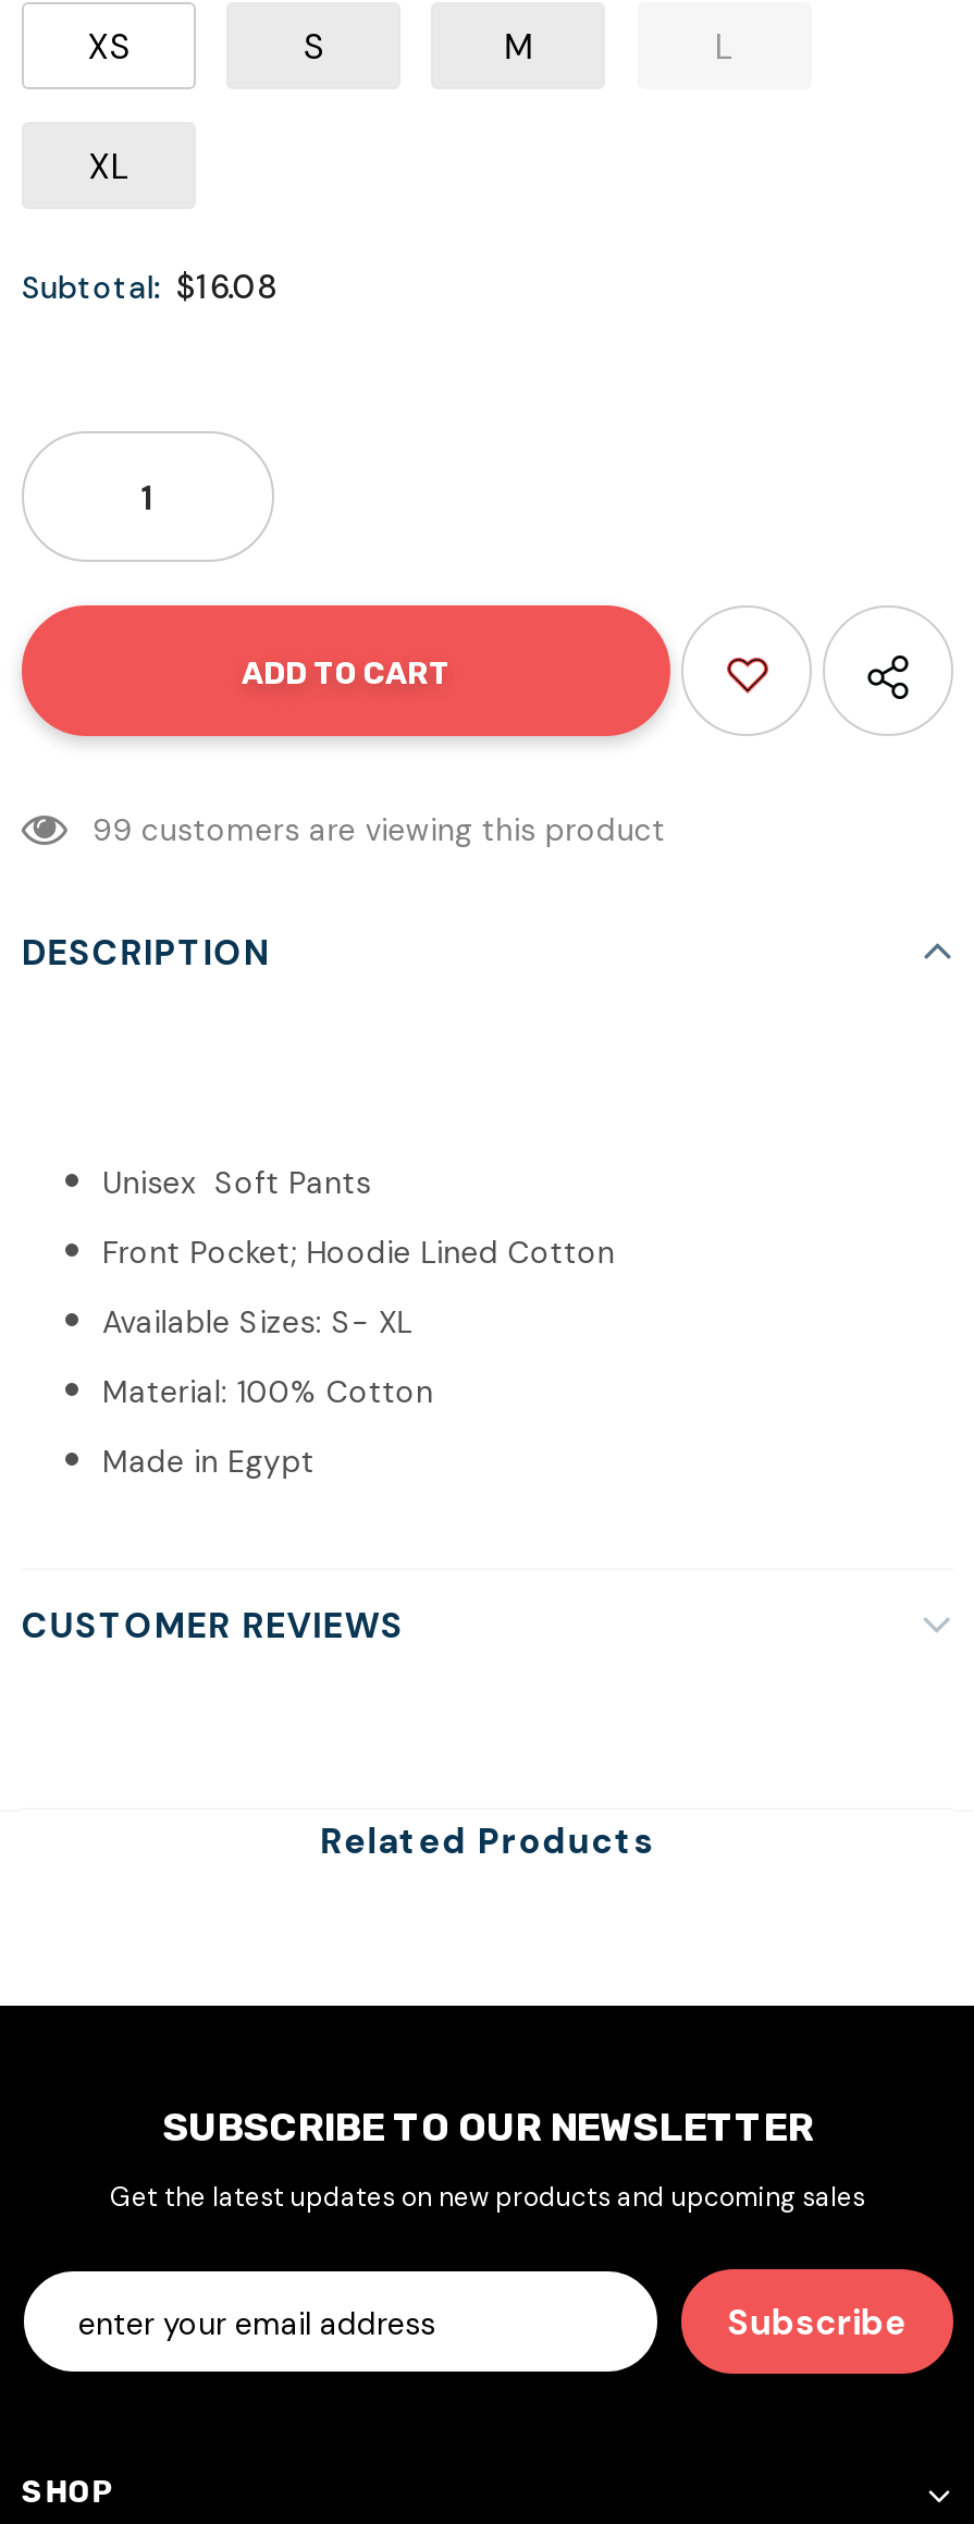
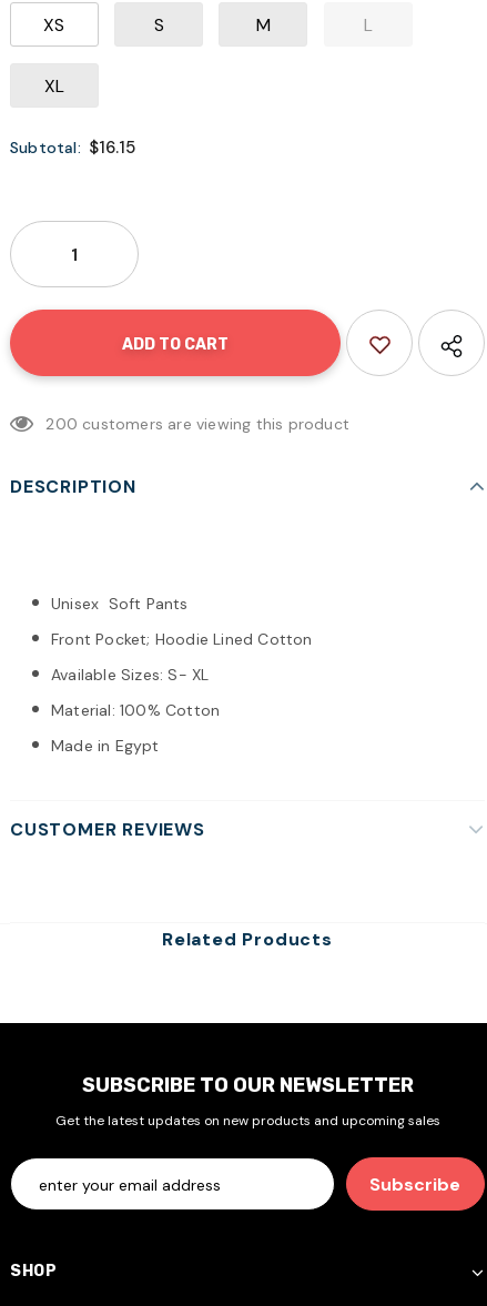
- Subtotal: $16.08
+ Subtotal: $16.15

- 99 customers are viewing this product
+ 200 customers are viewing this product
